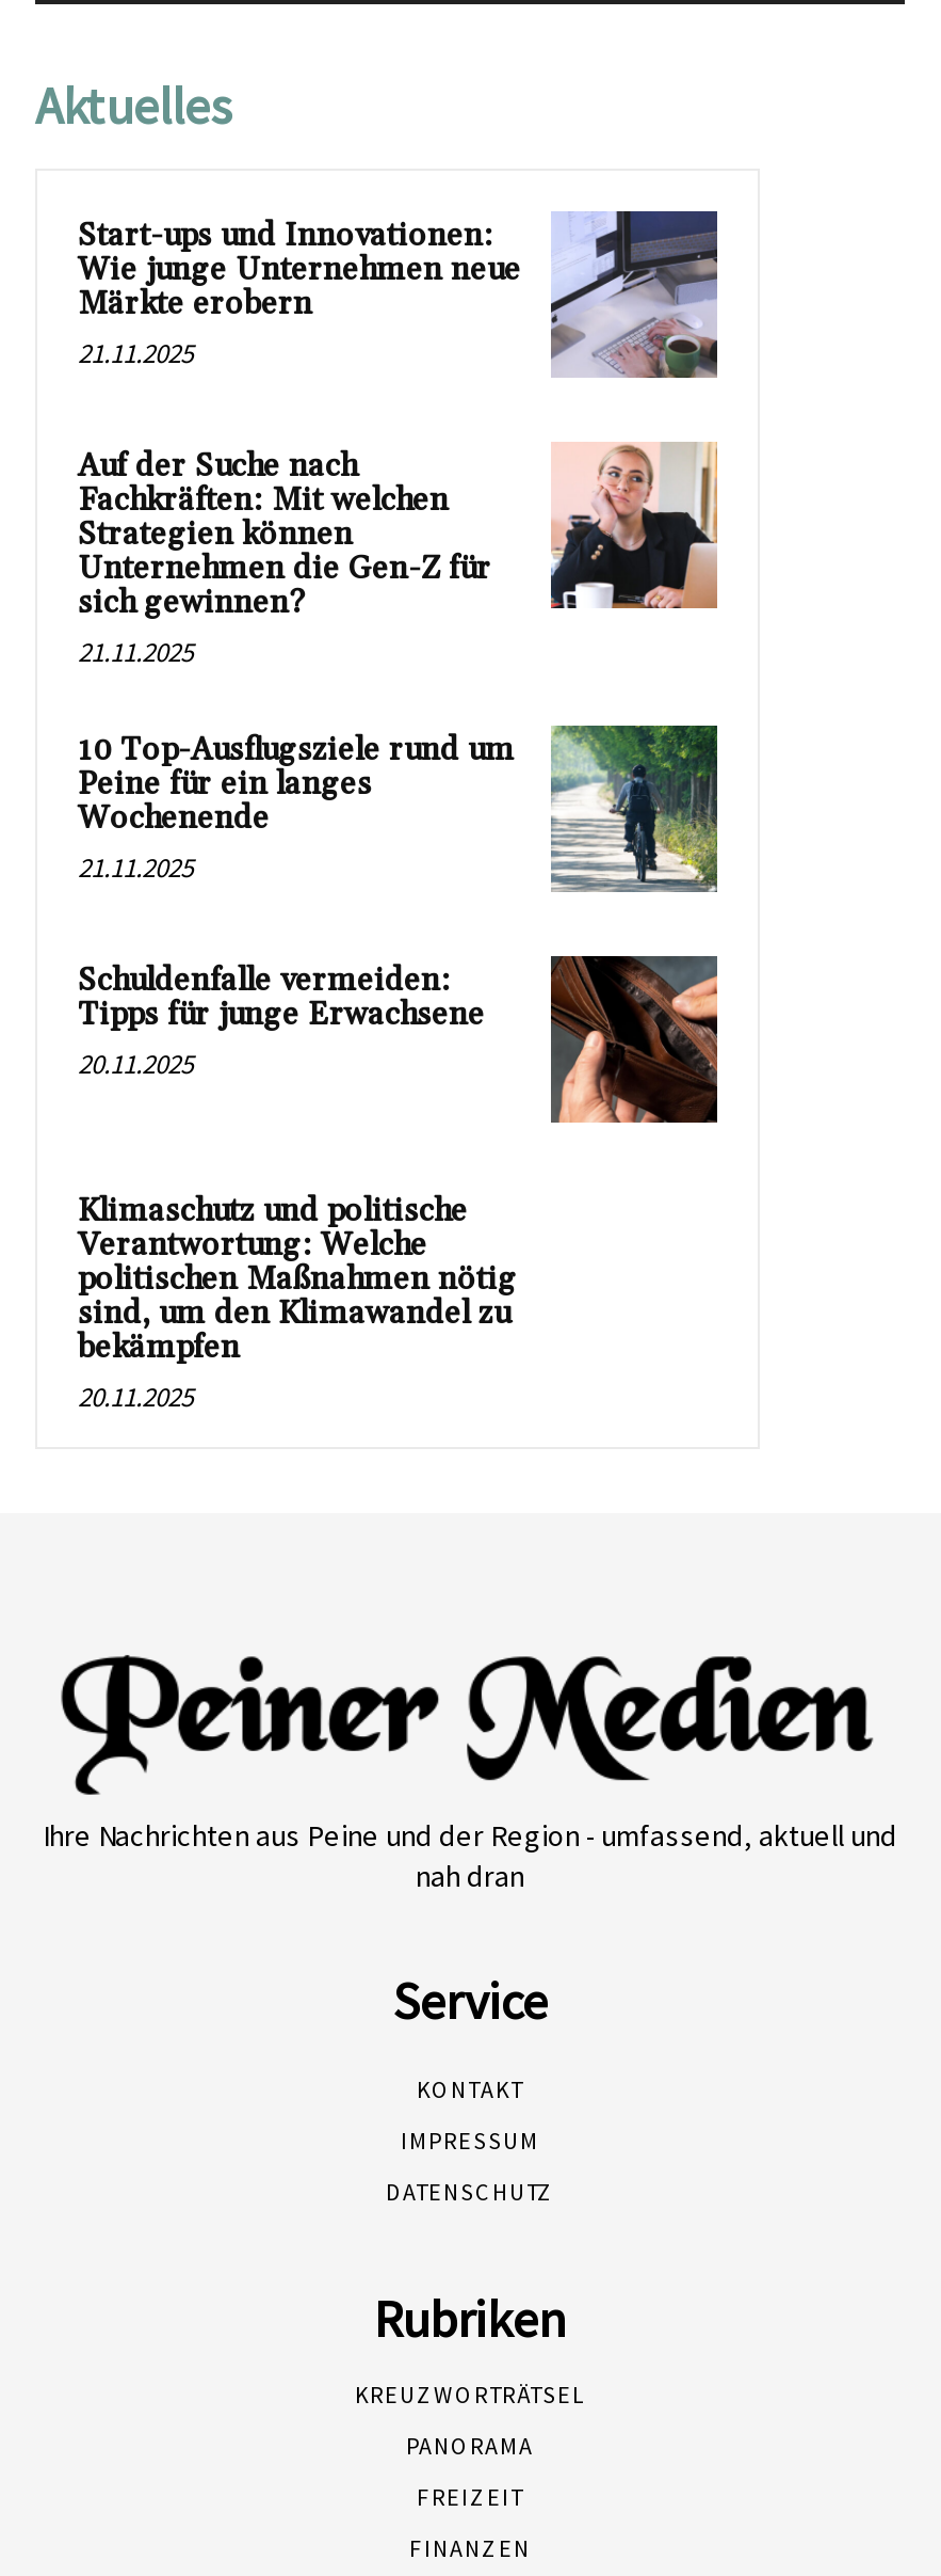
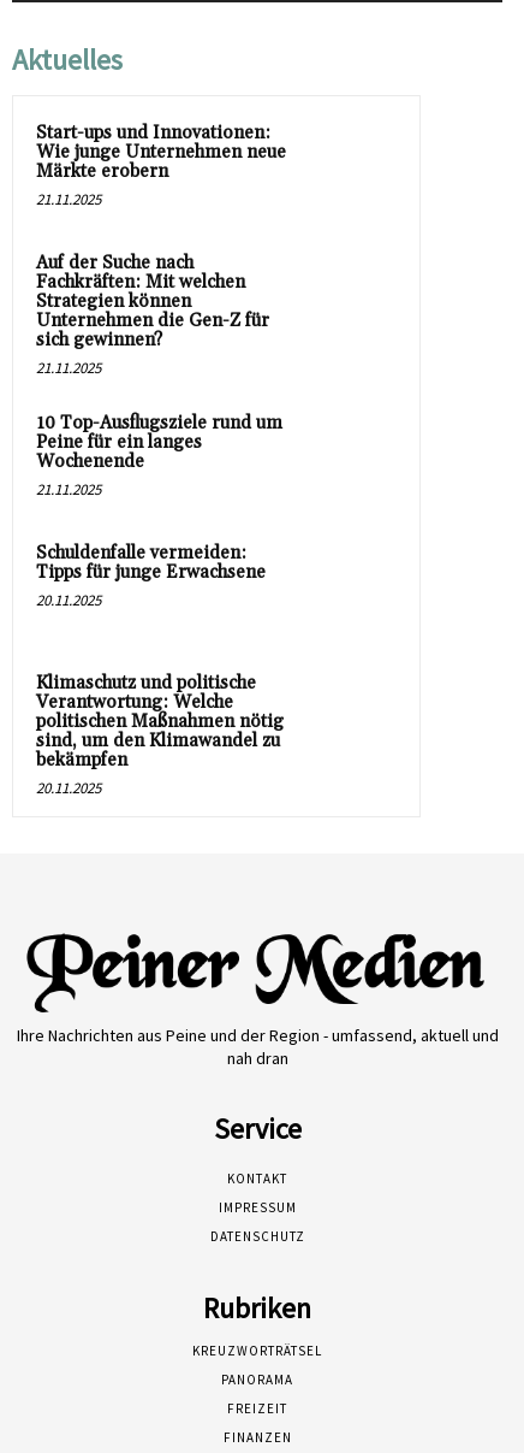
- [image]

- [image]

- [image]

- [image]
